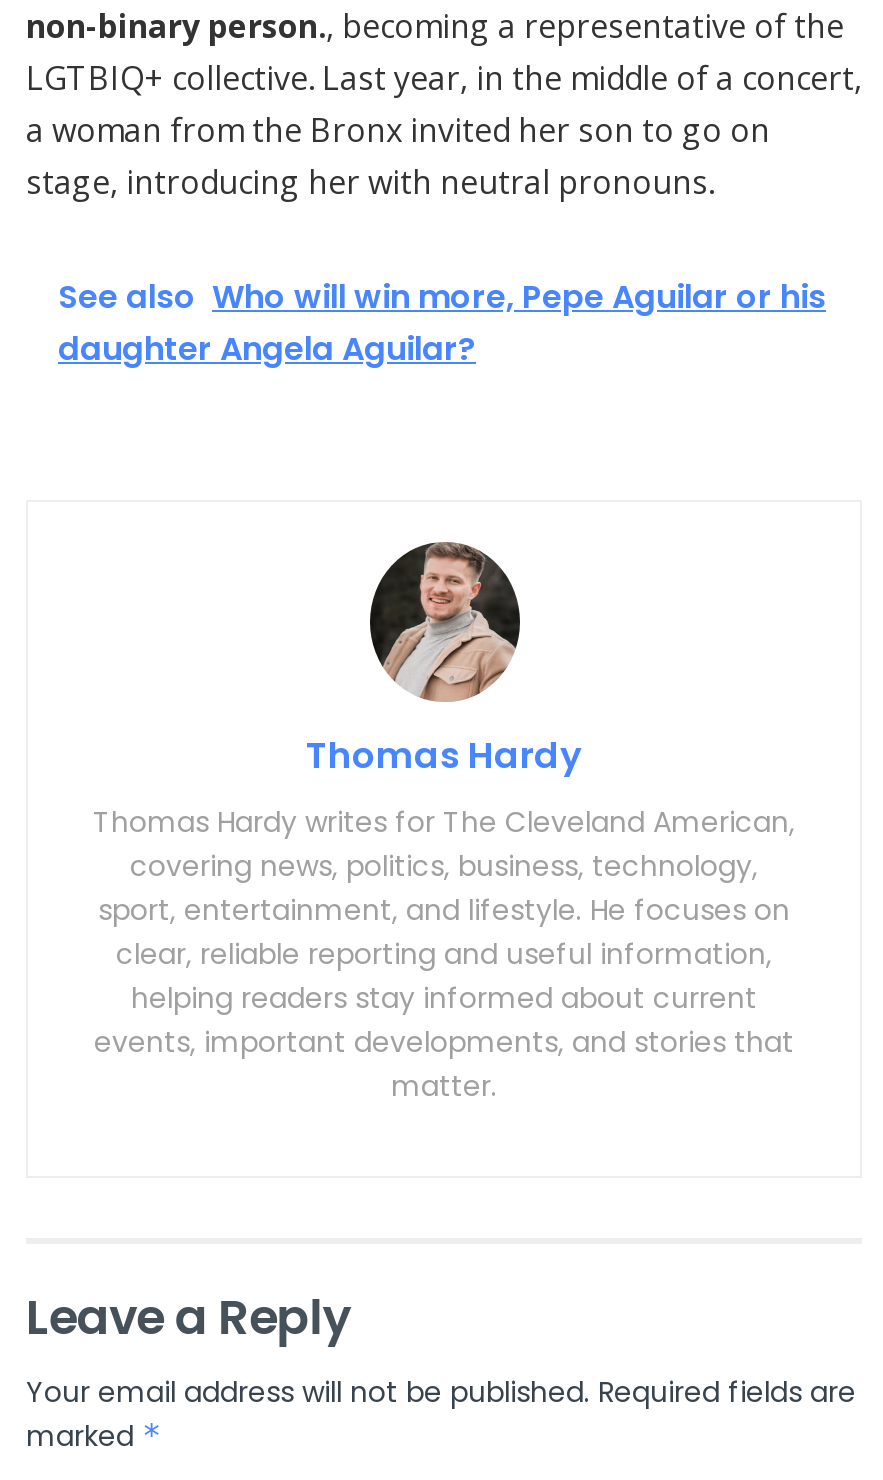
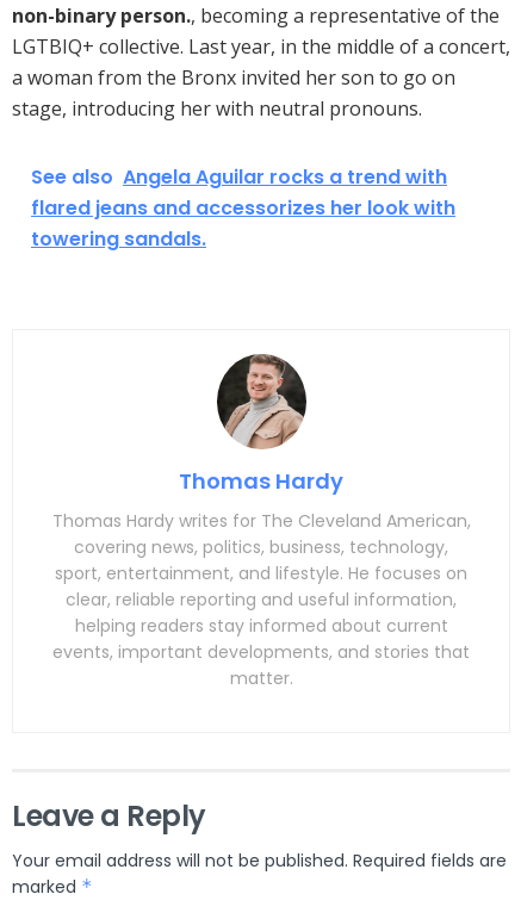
- See also Who will win more, Pepe Aguilar or his
- daughter Angela Aguilar?
+ See also Angela Aguilar rocks a trend with
+ flared jeans and accessorizes her look with
+ towering sandals.
